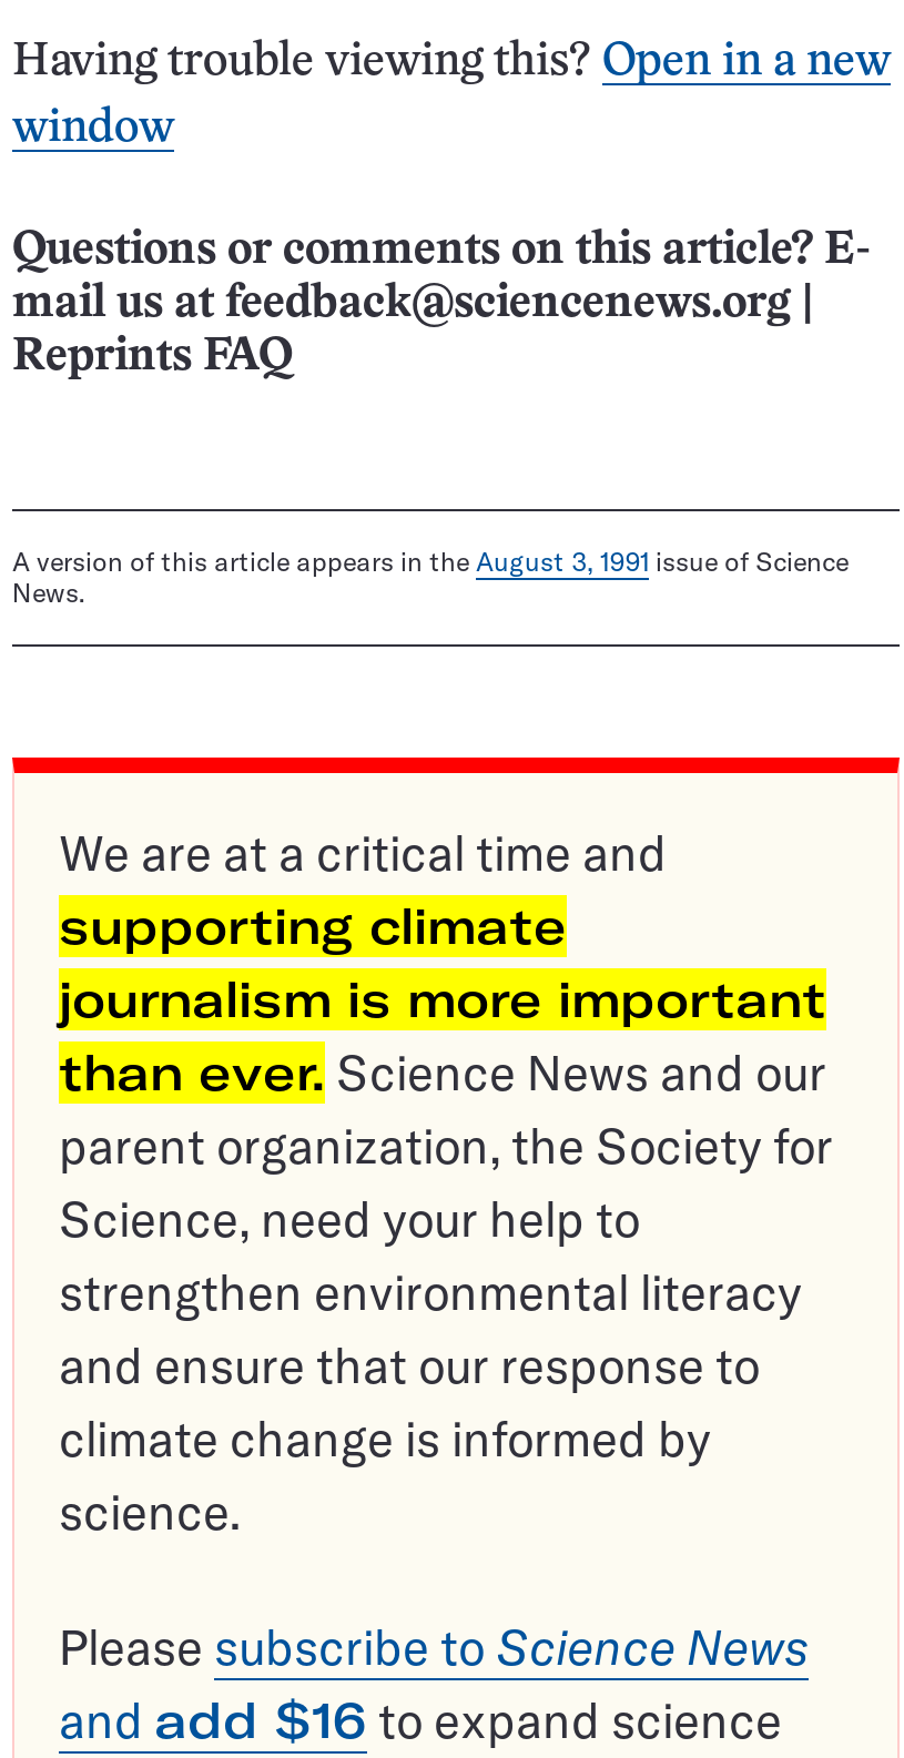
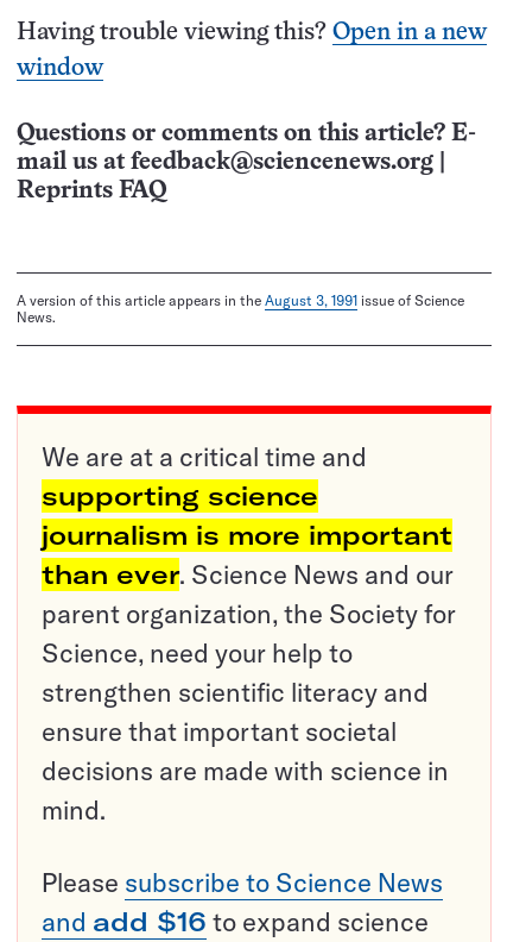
- supporting climate
+ supporting science

- strengthen environmental literacy
- and ensure that our response to
- climate change is informed by
- science.
+ strengthen scientific literacy and
+ ensure that important societal
+ decisions are made with science in
+ mind.
